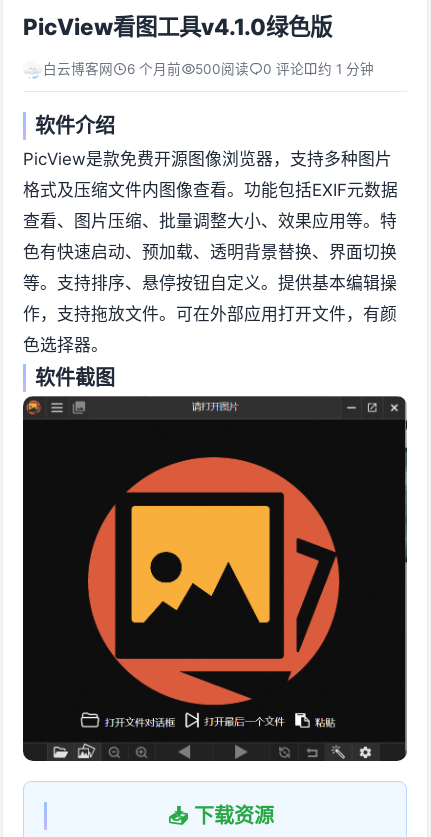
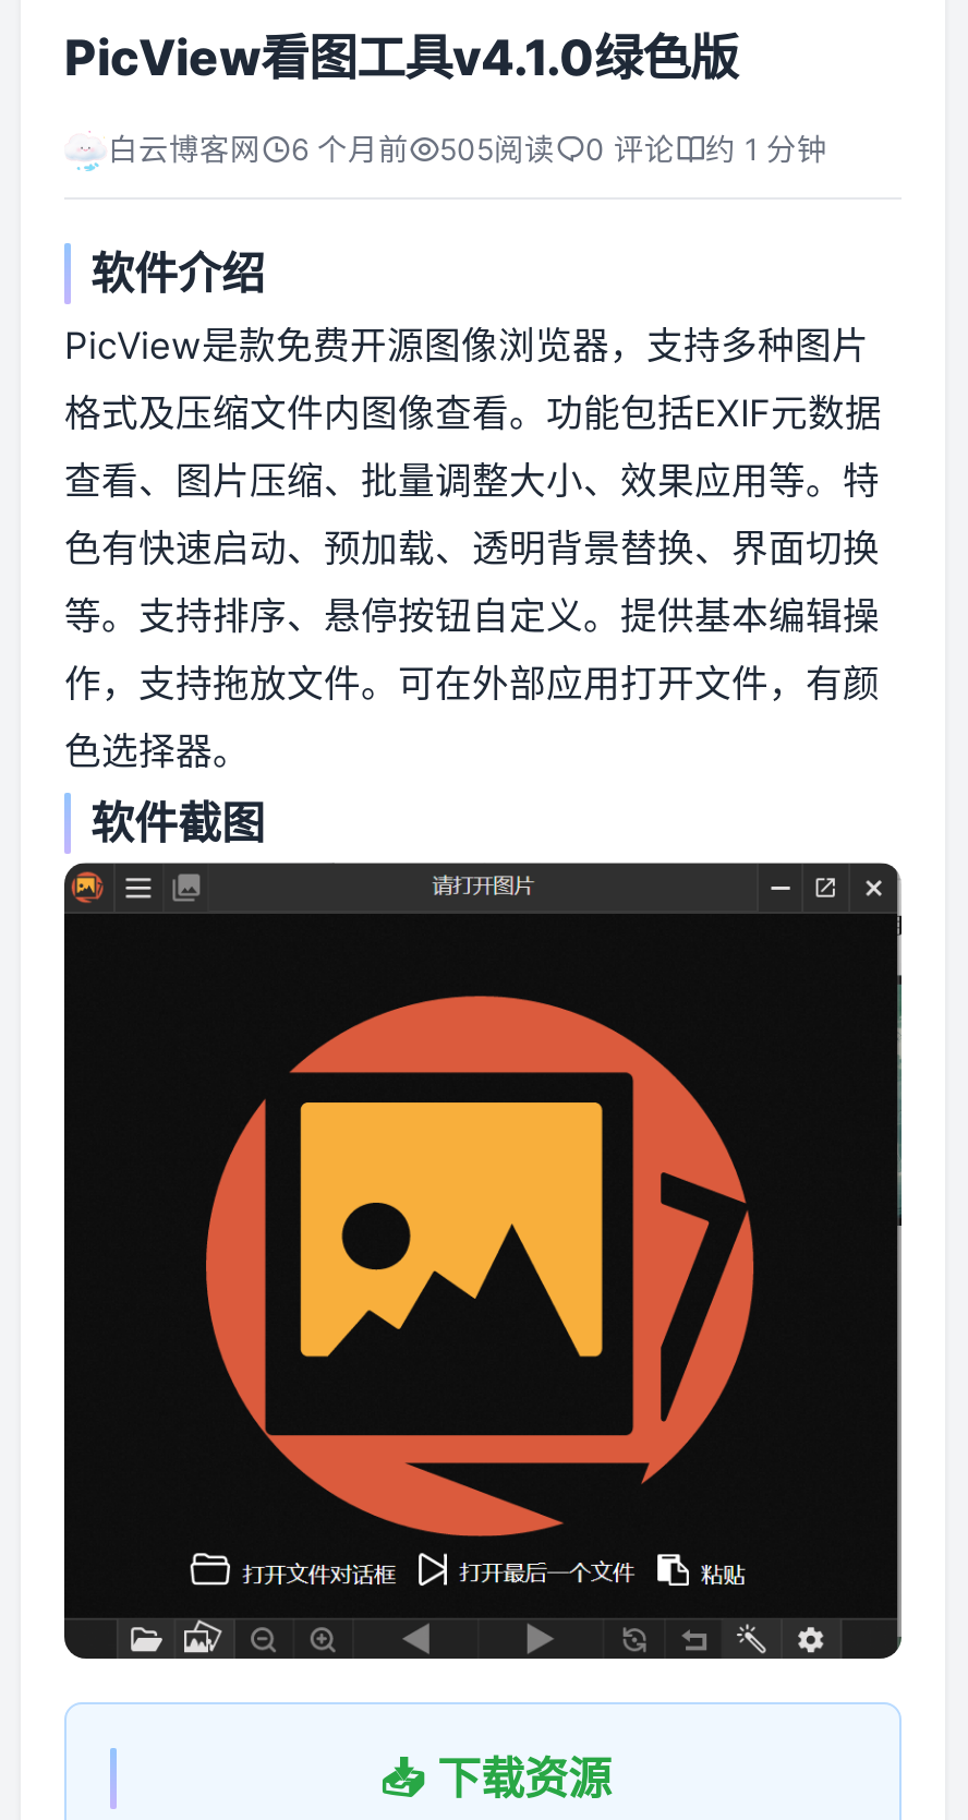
- 白云博客网 6 个月前 500阅读 0 评论 约 1 分钟
+ 白云博客网 6 个月前 505阅读 0 评论 约 1 分钟
